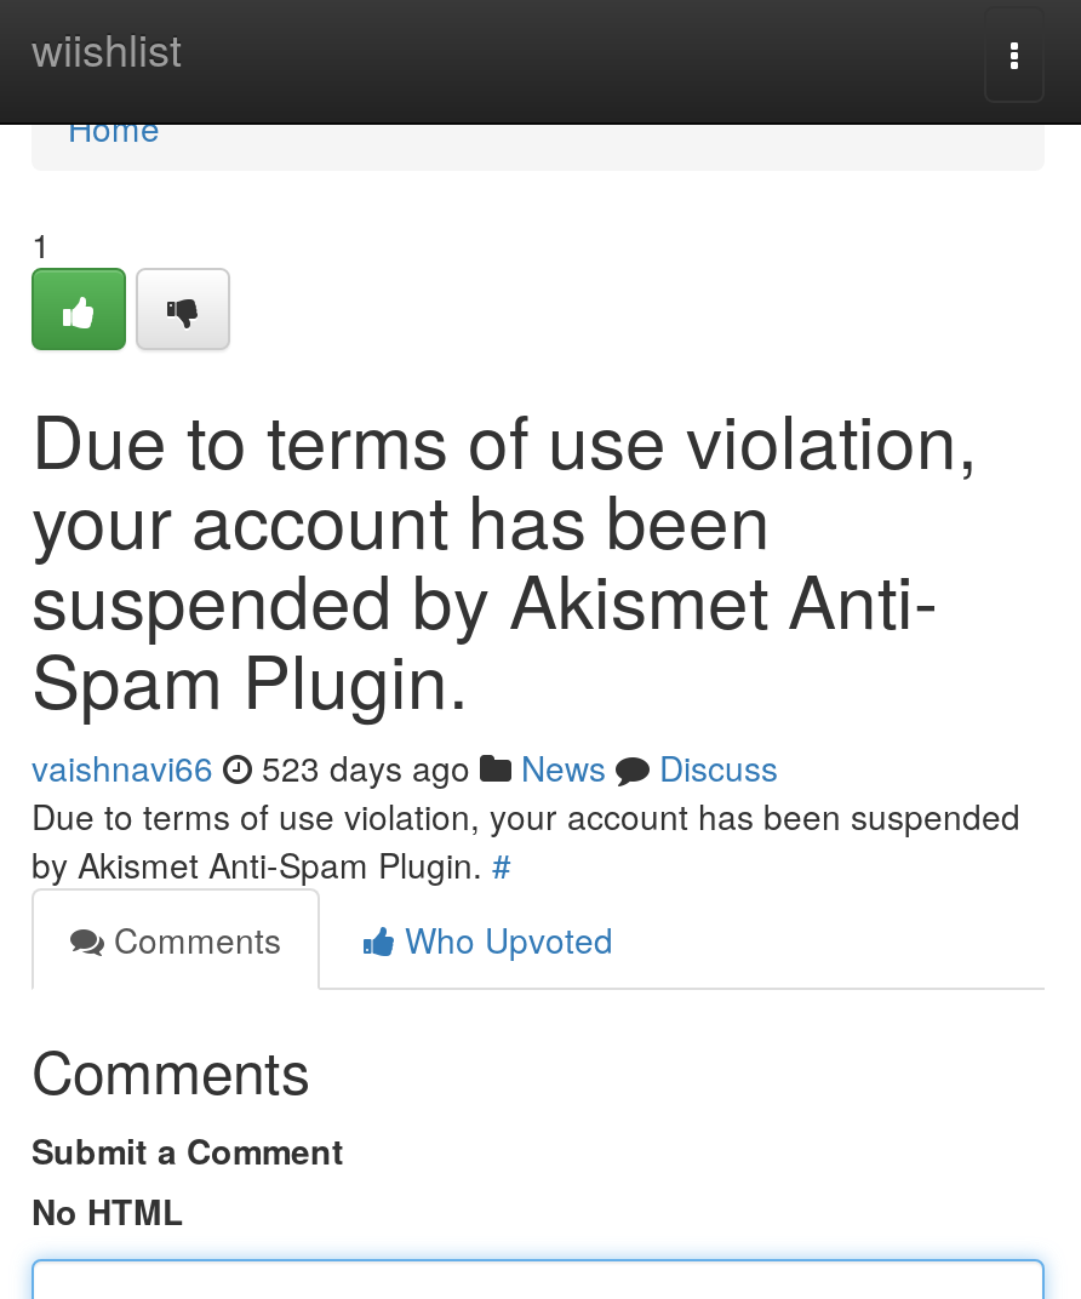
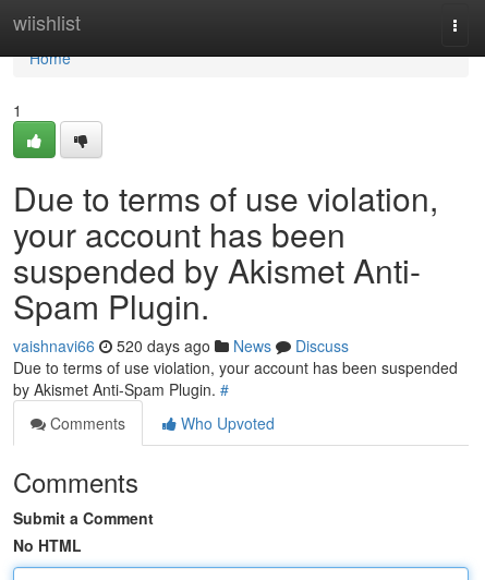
- vaishnavi66 523 days ago News Discuss
+ vaishnavi66 520 days ago News Discuss
